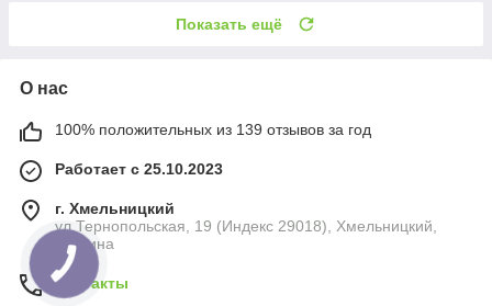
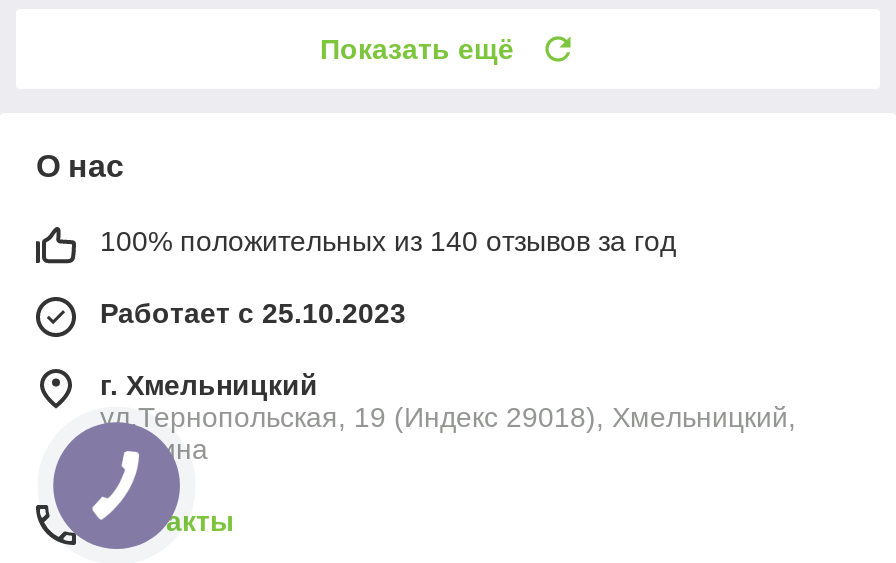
- 100% положительных из 139 отзывов за год
+ 100% положительных из 140 отзывов за год
